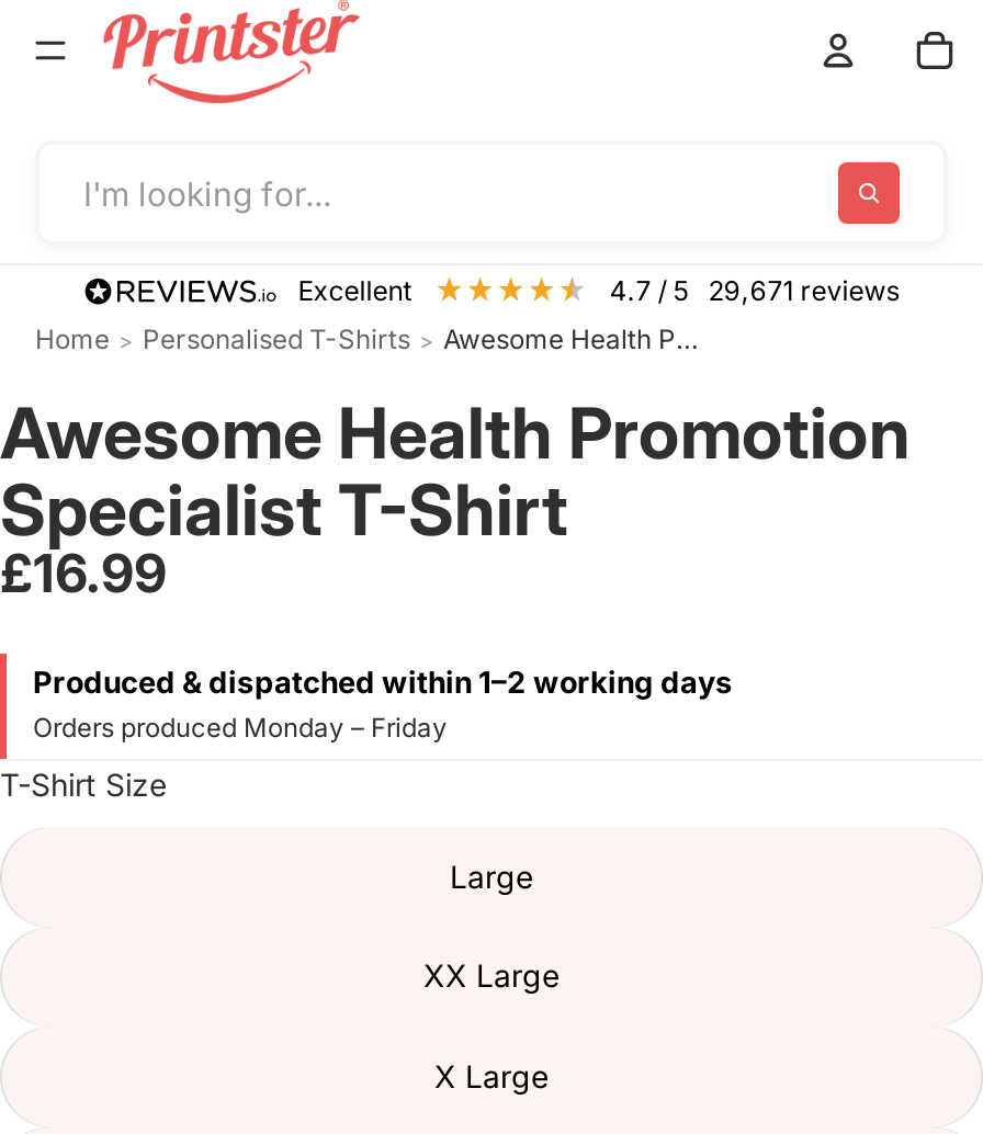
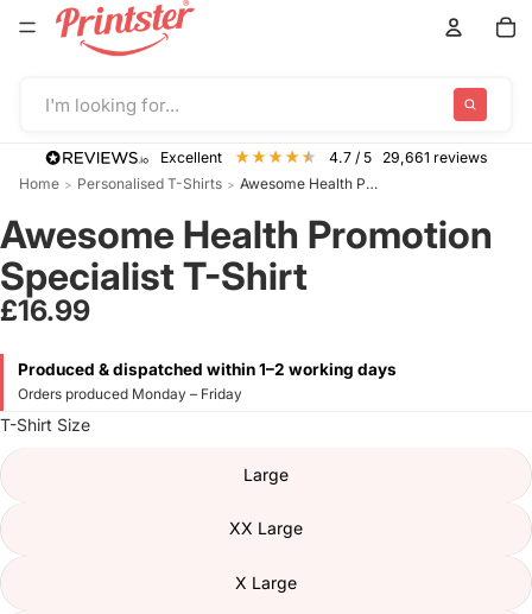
- 4.7 / 5 29,671 reviews
+ 4.7 / 5 29,661 reviews
